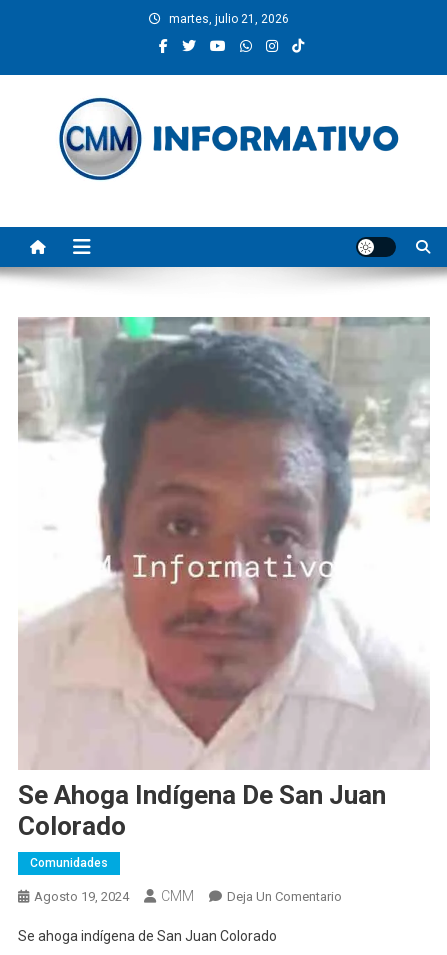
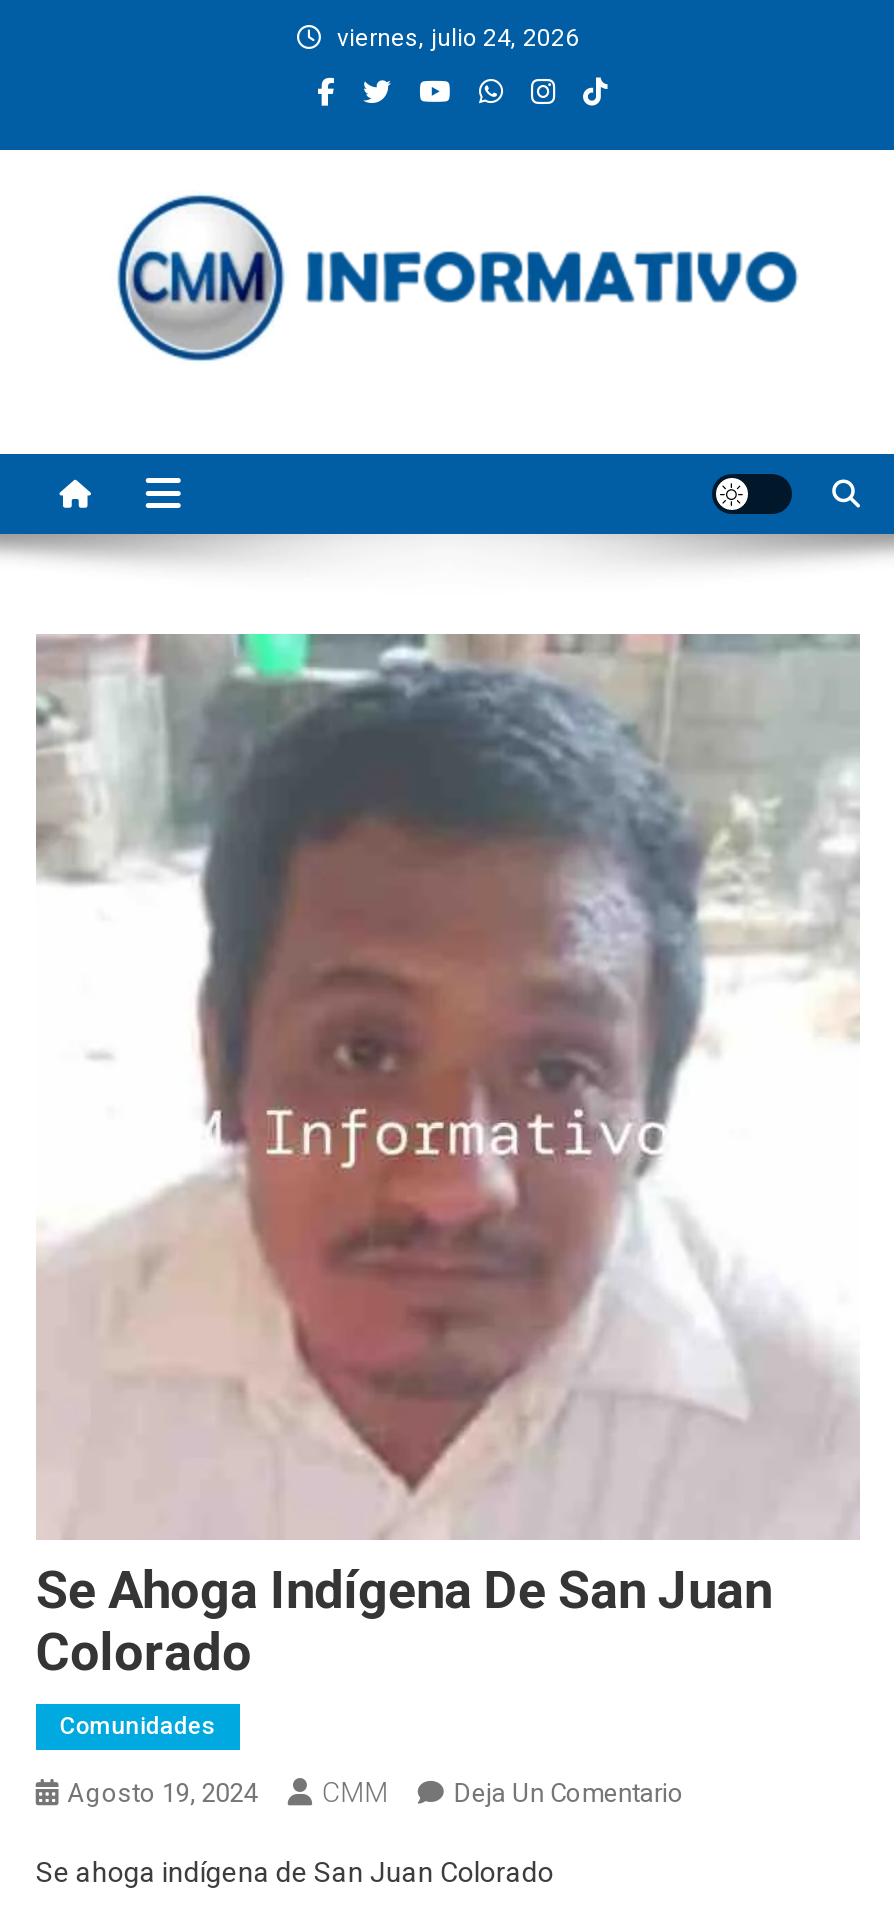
- martes, julio 21, 2026
+ viernes, julio 24, 2026
